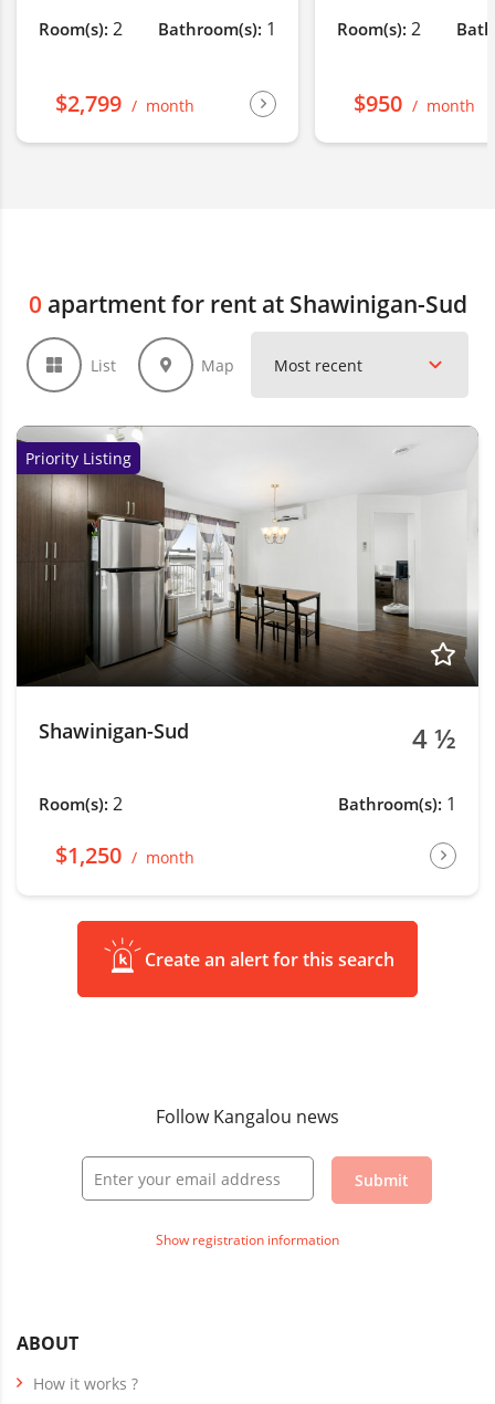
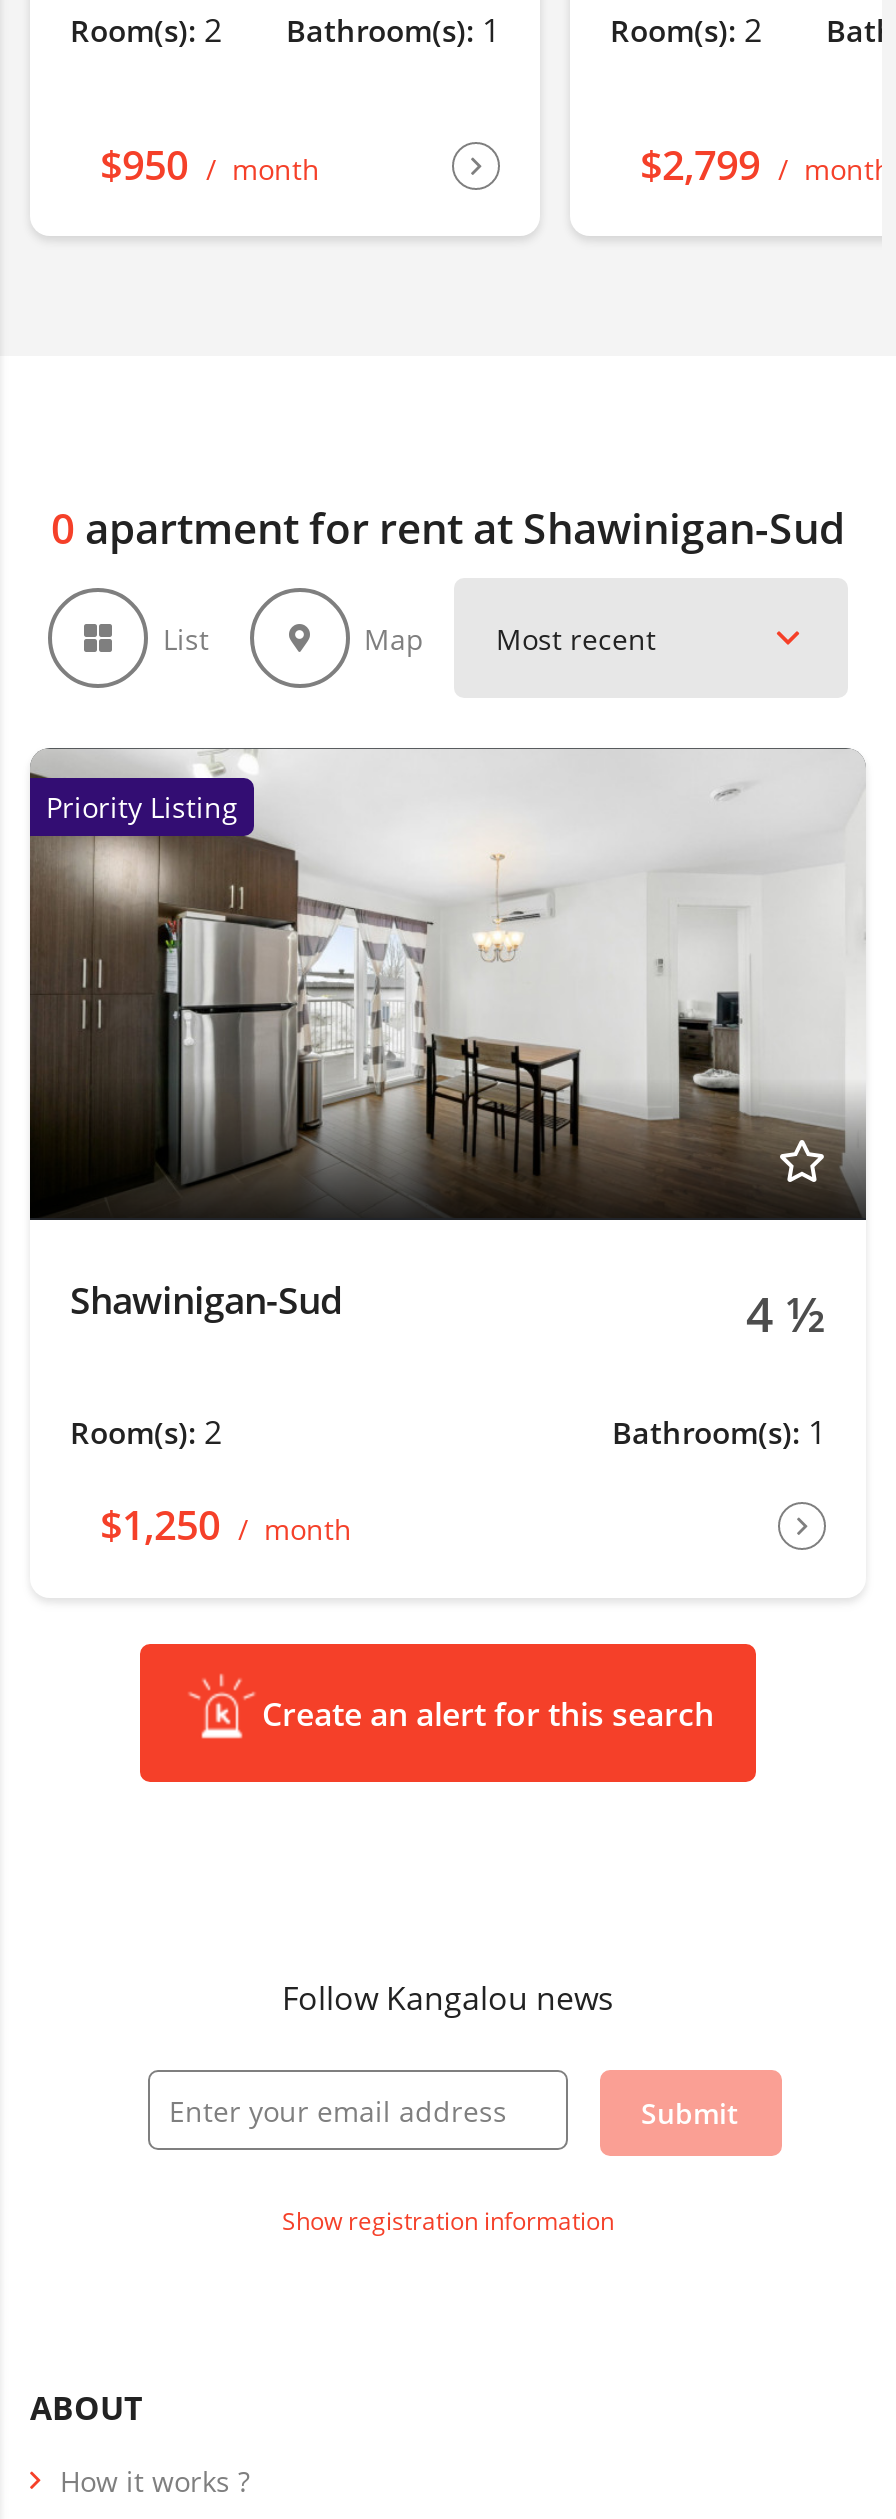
- $2,799 month
+ $950 month

- $950 month
+ $2,799 month
